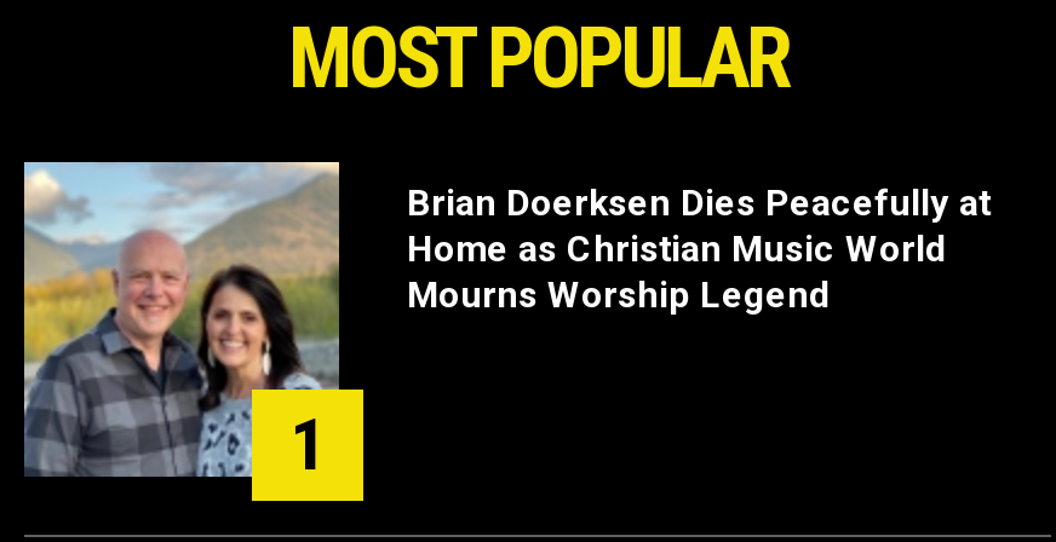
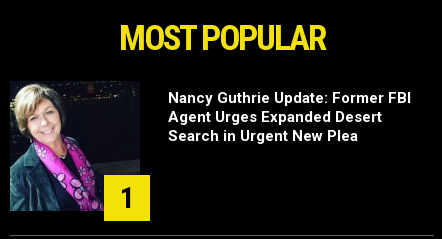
- [image]
- Brian Doerksen Dies Peacefully at
- Home as Christian Music World
- Mourns Worship Legend
+ [image]
+ Nancy Guthrie Update: Former FBI
+ Agent Urges Expanded Desert
+ Search in Urgent New Plea
